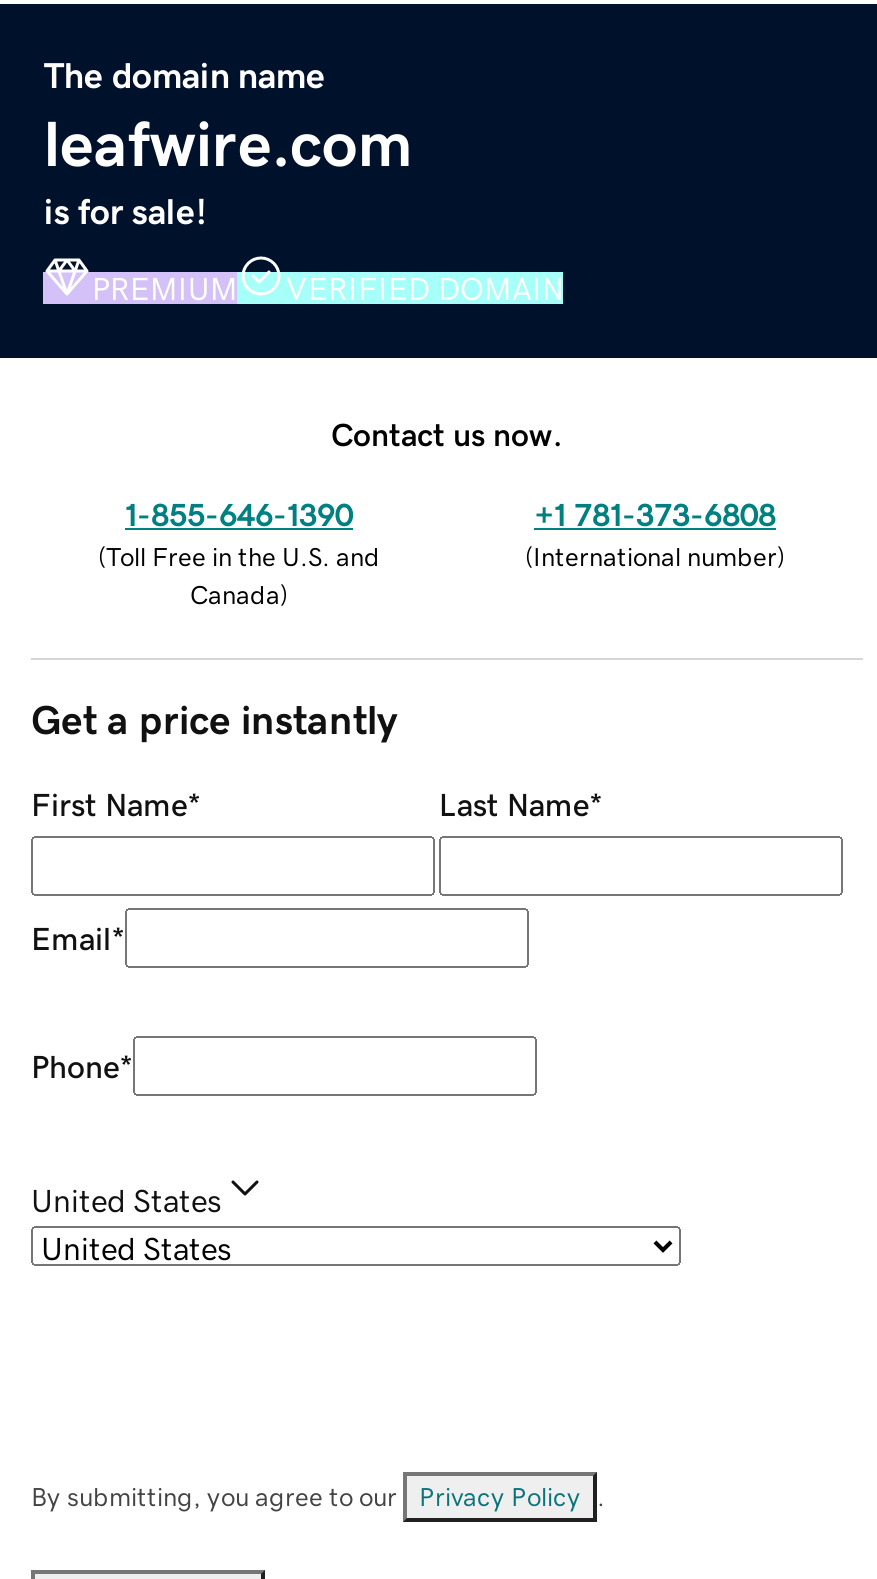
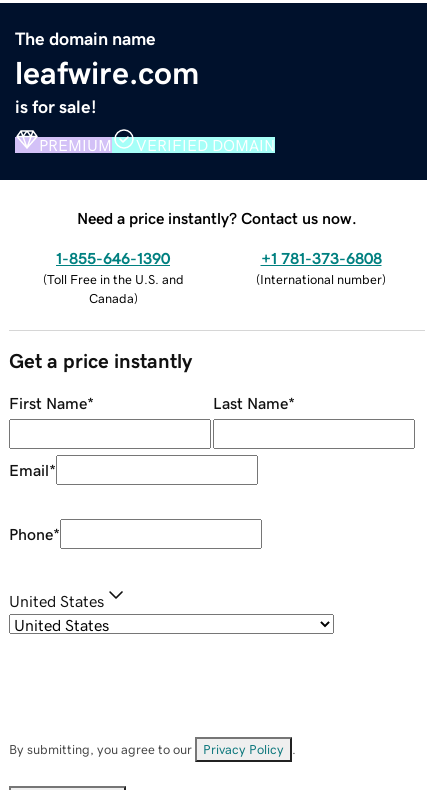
- Contact us now.
+ Need a price instantly? Contact us now.
